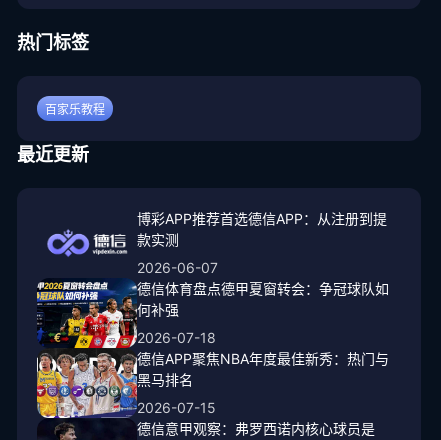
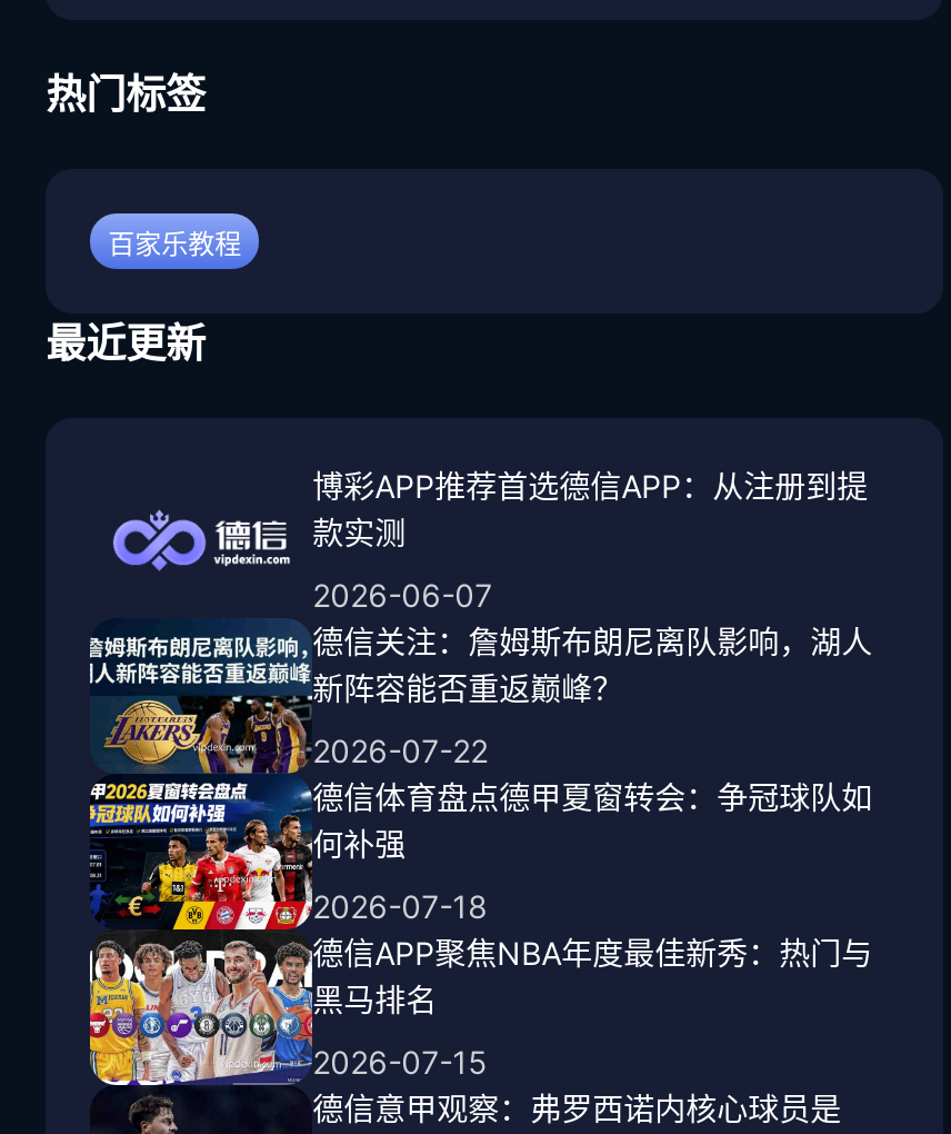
+ [image]
+ 德信关注：詹姆斯布朗尼离队影响，湖人
+ 新阵容能否重返巅峰？
+ 2026-07-22
